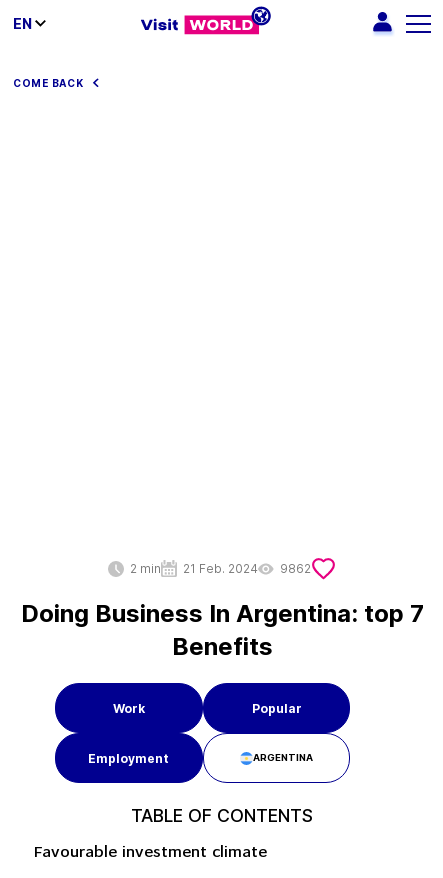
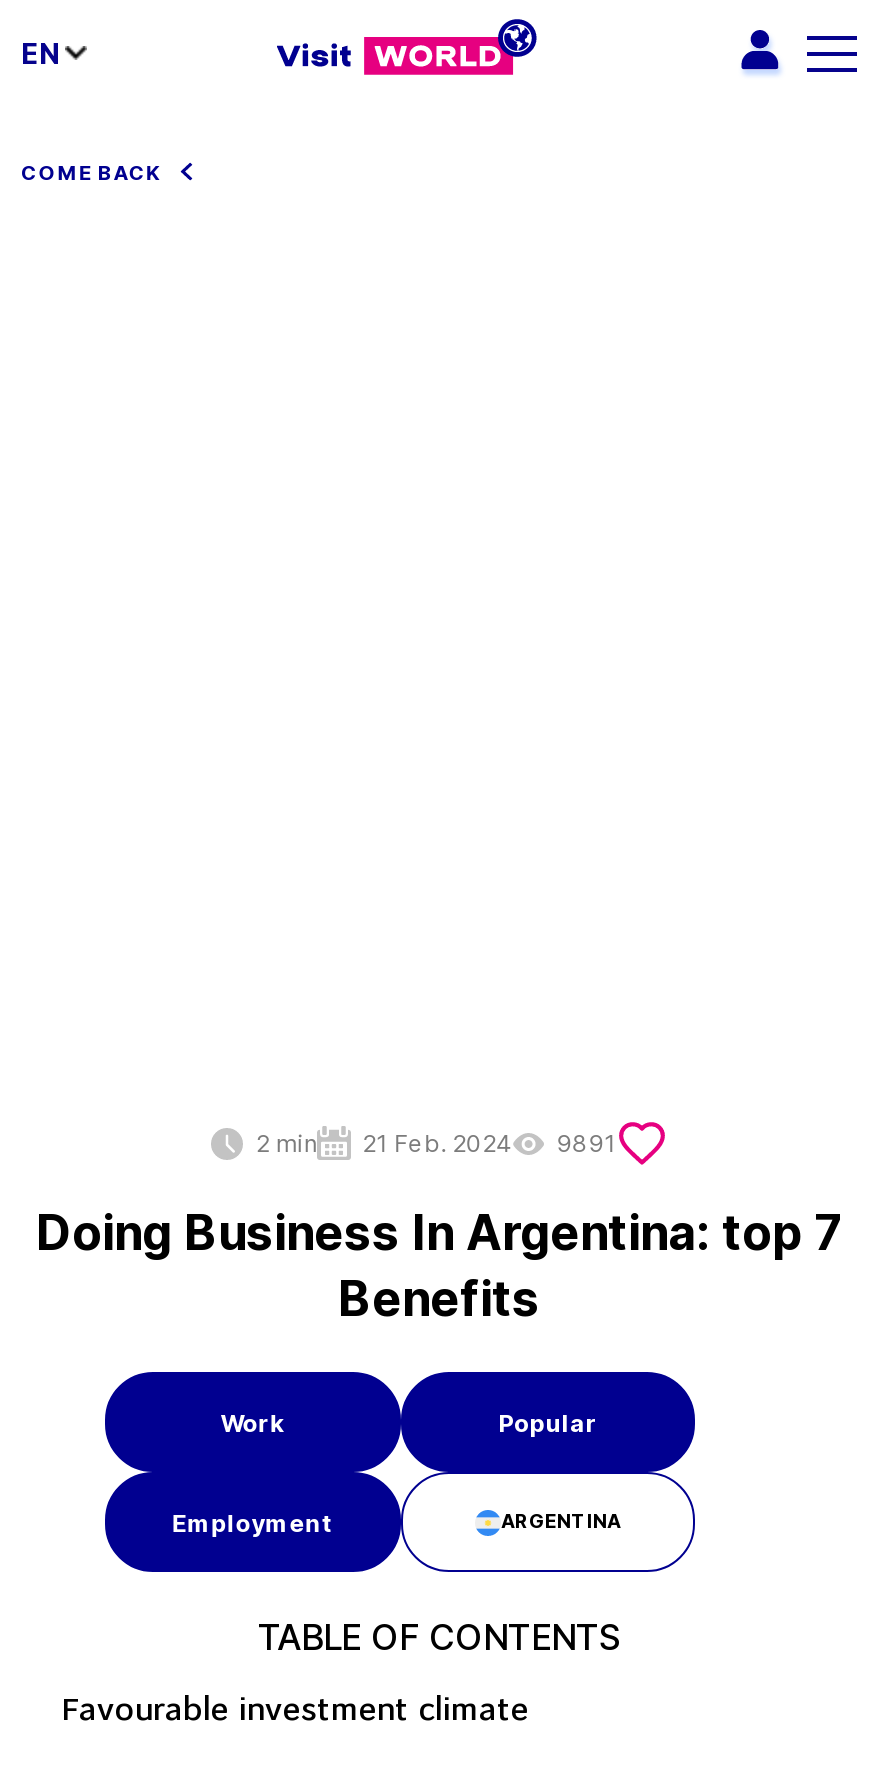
- 2 min 21 Feb. 2024 9862
+ 2 min 21 Feb. 2024 9891
